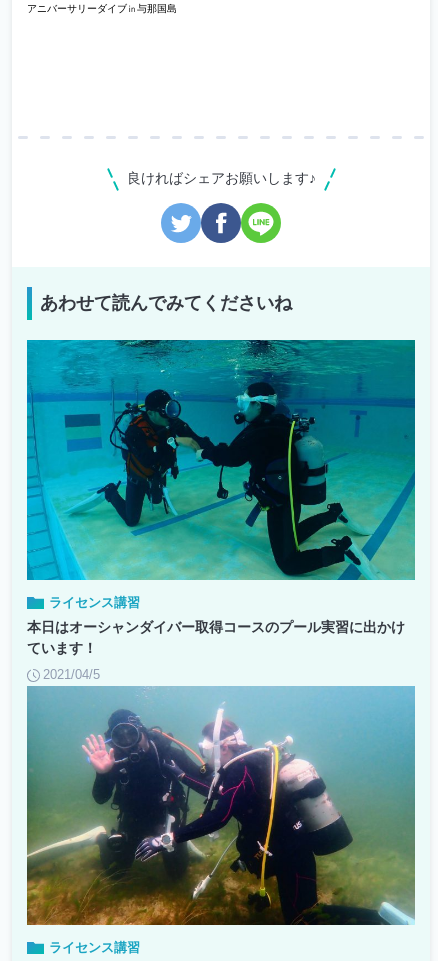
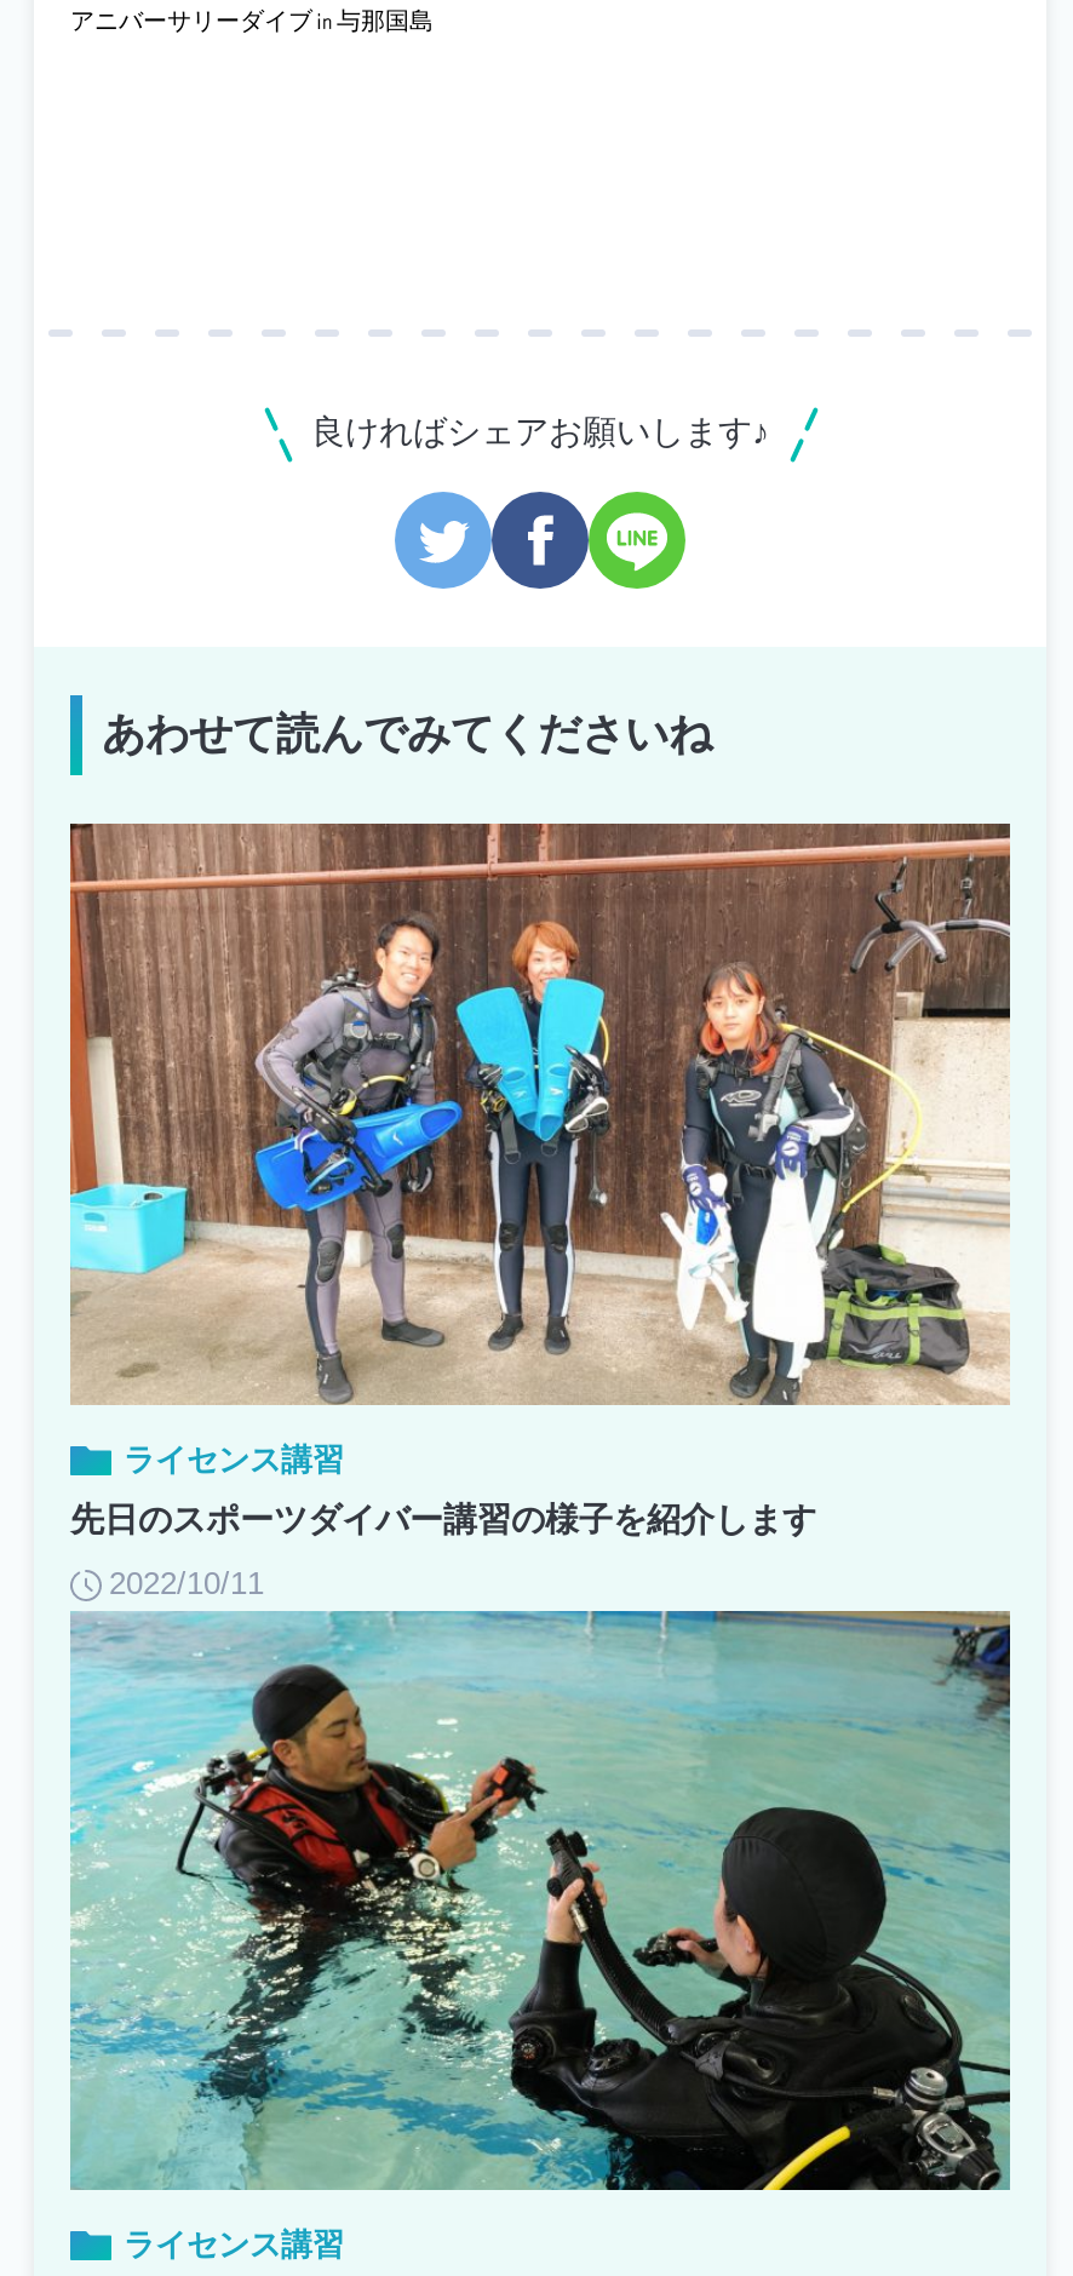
- [image]
- 本日はオーシャンダイバー取得コースのプール実習に出かけ
- ています！
+ [image]
+ 先日のスポーツダイバー講習の様子を紹介します

- 2021/04/5
+ 2022/10/11

- [image]
+ [image]
